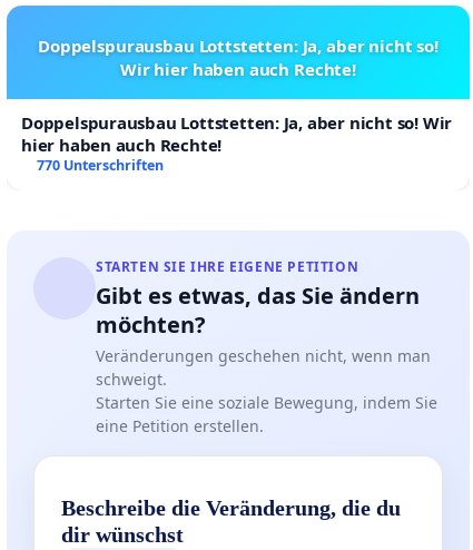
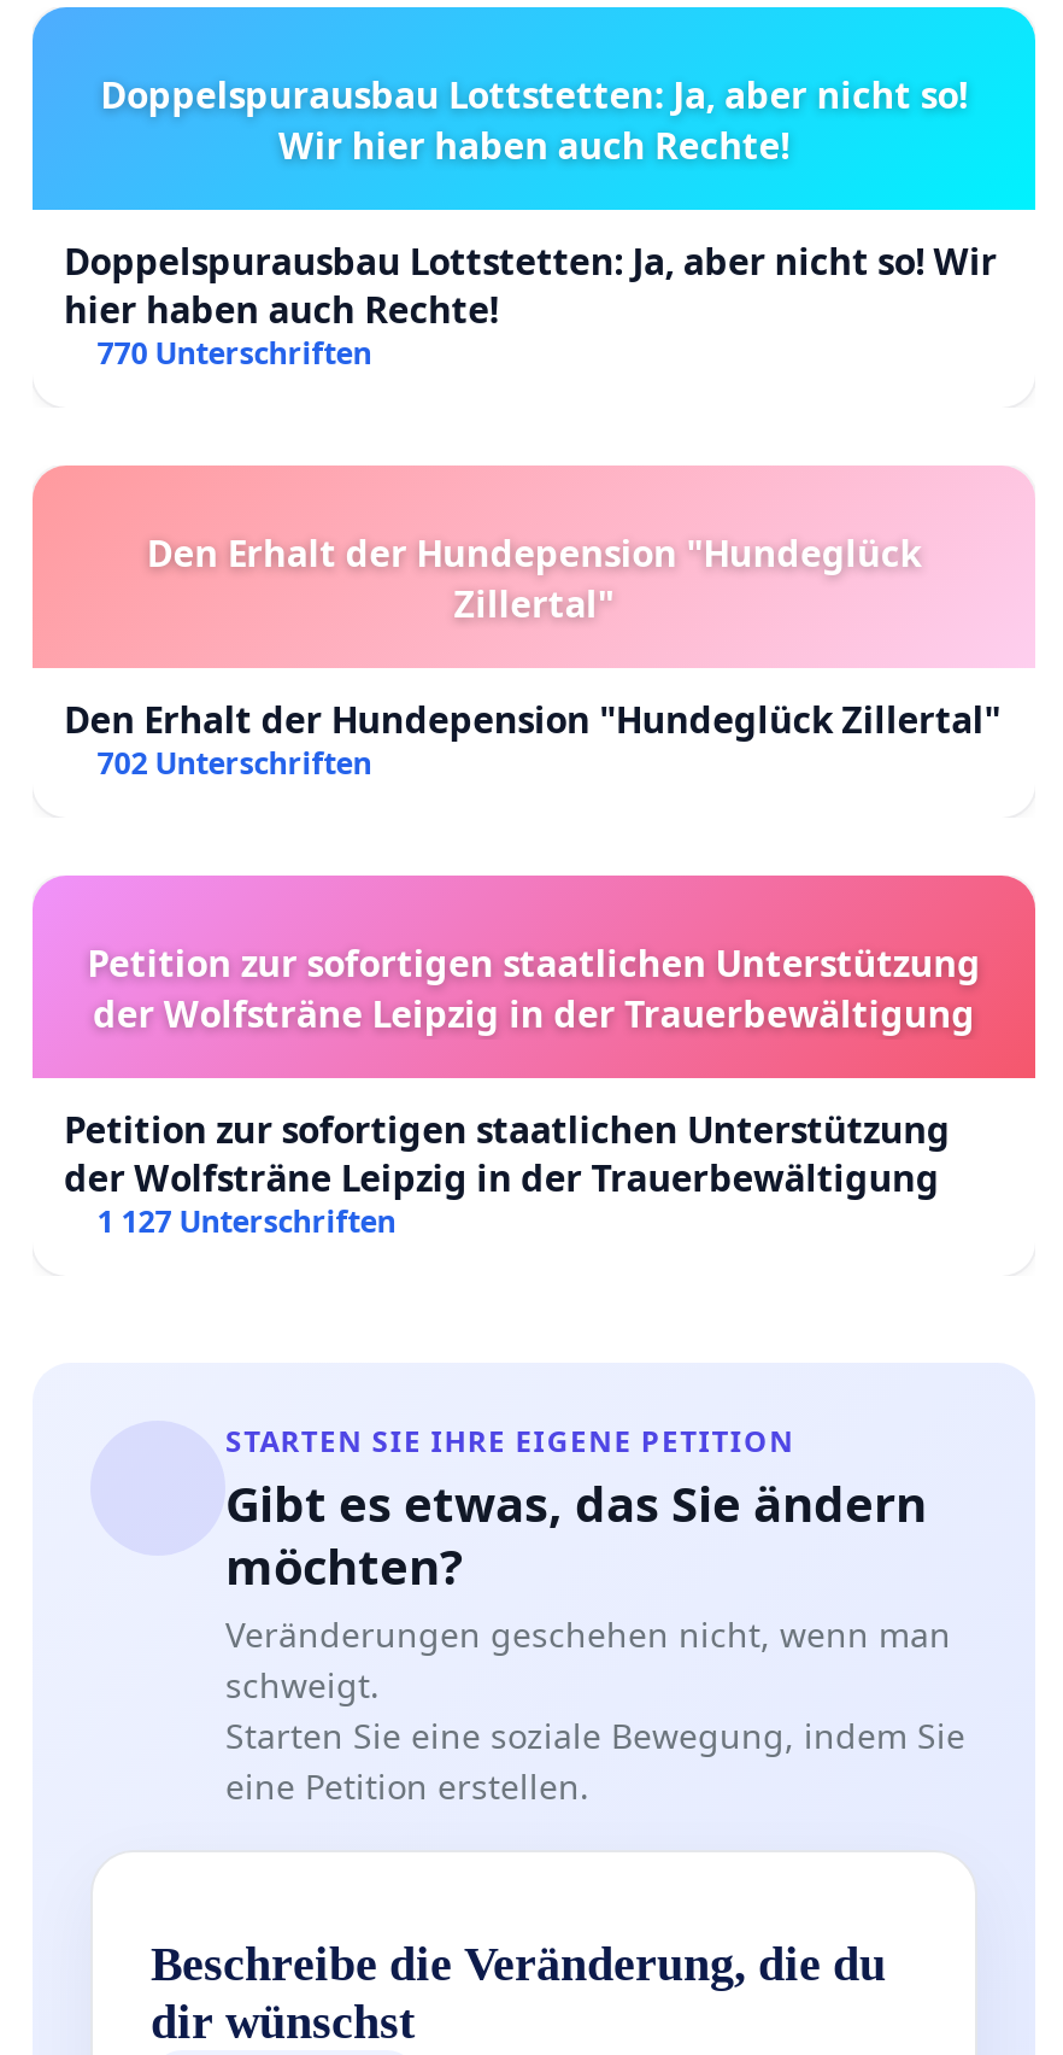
+ [image]
+ Den Erhalt der Hundepension "Hundeglück
+ Zillertal"
+ Den Erhalt der Hundepension "Hundeglück Zillertal"
+ 702 Unterschriften

+ [image]
+ Petition zur sofortigen staatlichen Unterstützung
+ der Wolfsträne Leipzig in der Trauerbewältigung
+ Petition zur sofortigen staatlichen Unterstützung
+ der Wolfsträne Leipzig in der Trauerbewältigung
+ 1 127 Unterschriften
